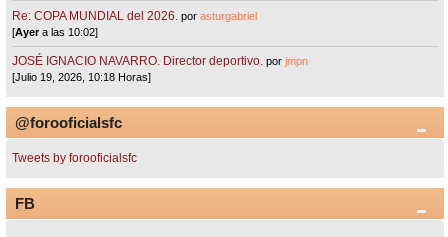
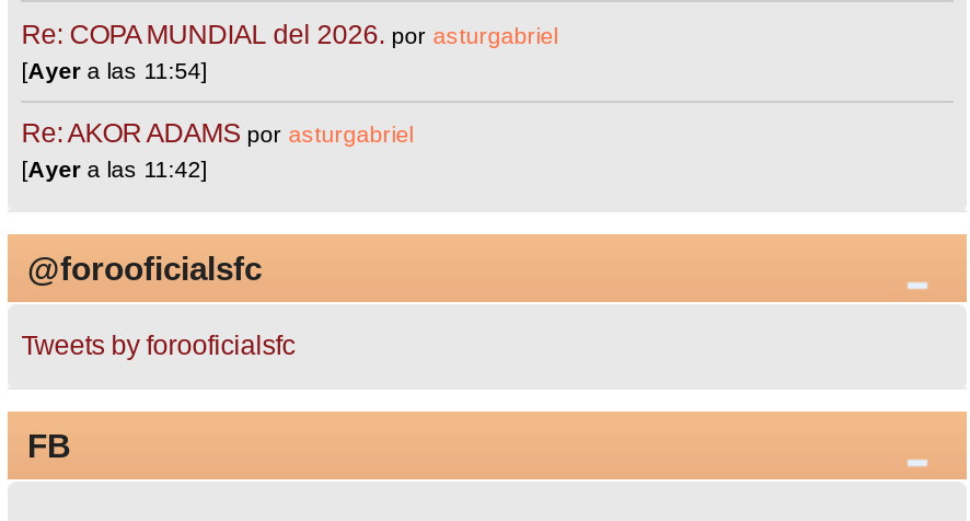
- [Ayer a las 10:02]
+ [Ayer a las 11:54]

- JOSÉ IGNACIO NAVARRO. Director deportivo. por jmpn
- [Julio 19, 2026, 10:18 Horas]
+ Re: AKOR ADAMS por asturgabriel
+ [Ayer a las 11:42]
